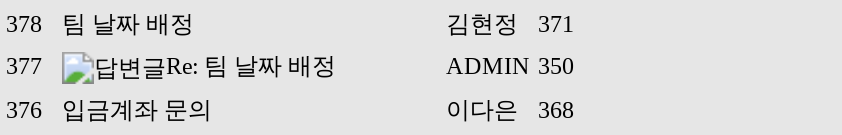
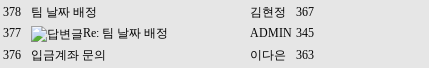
- 김현정 371
+ 김현정 367

- ADMIN 350
+ ADMIN 345

- 이다은 368
+ 이다은 363
